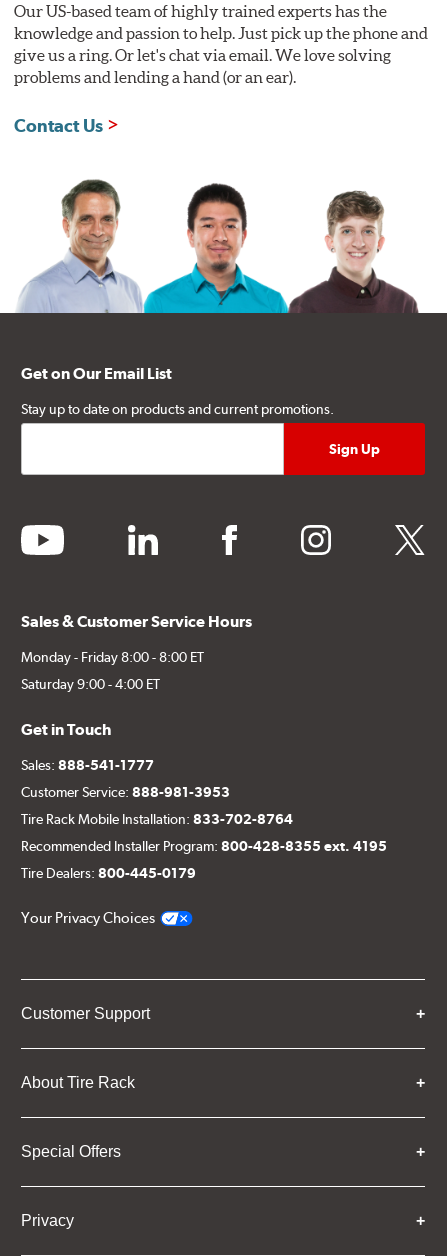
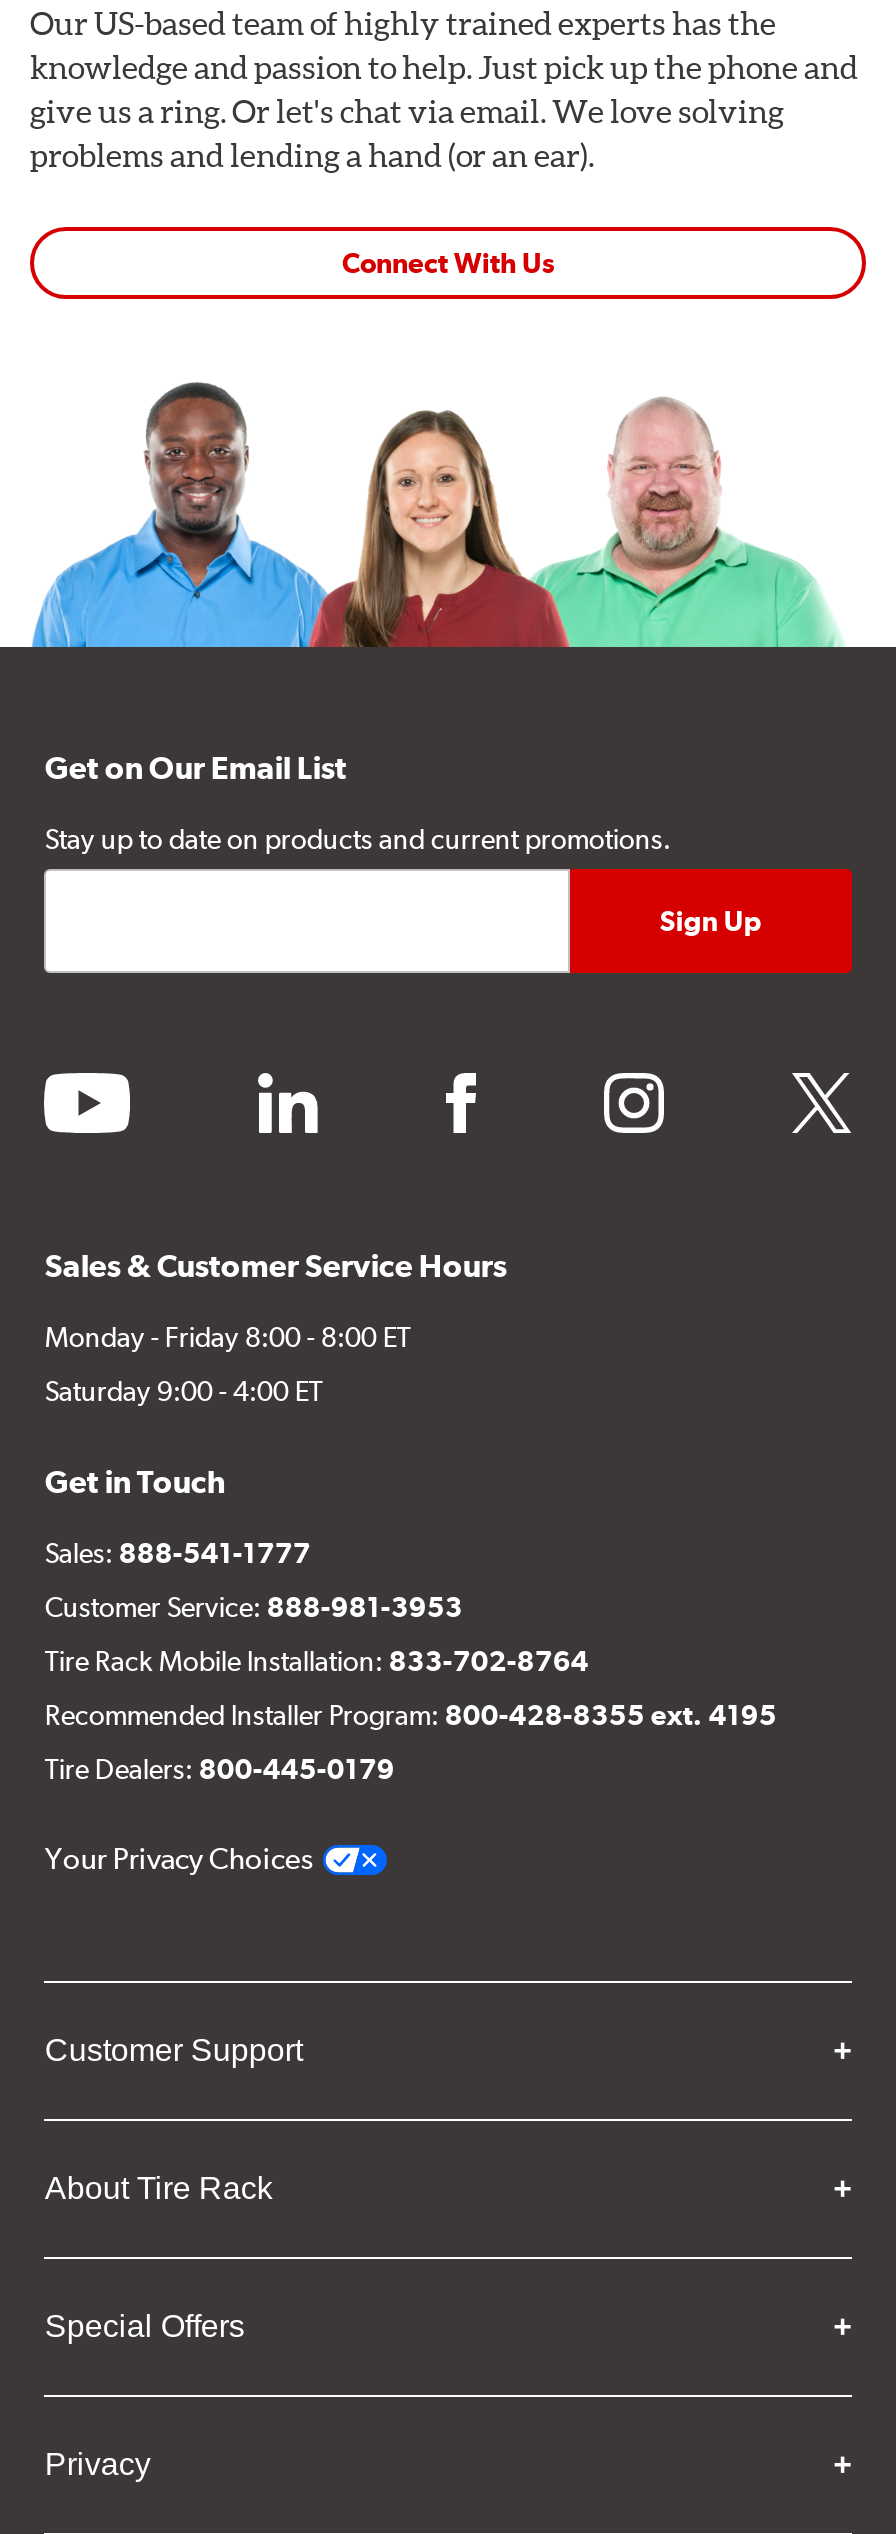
- Contact Us
+ Connect With Us

- [image]
+ [image]
